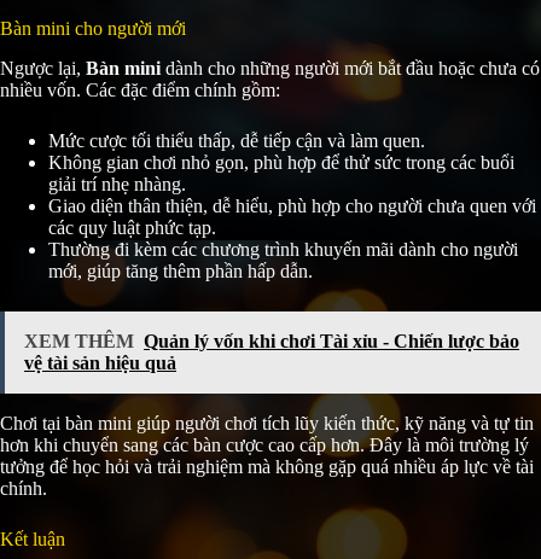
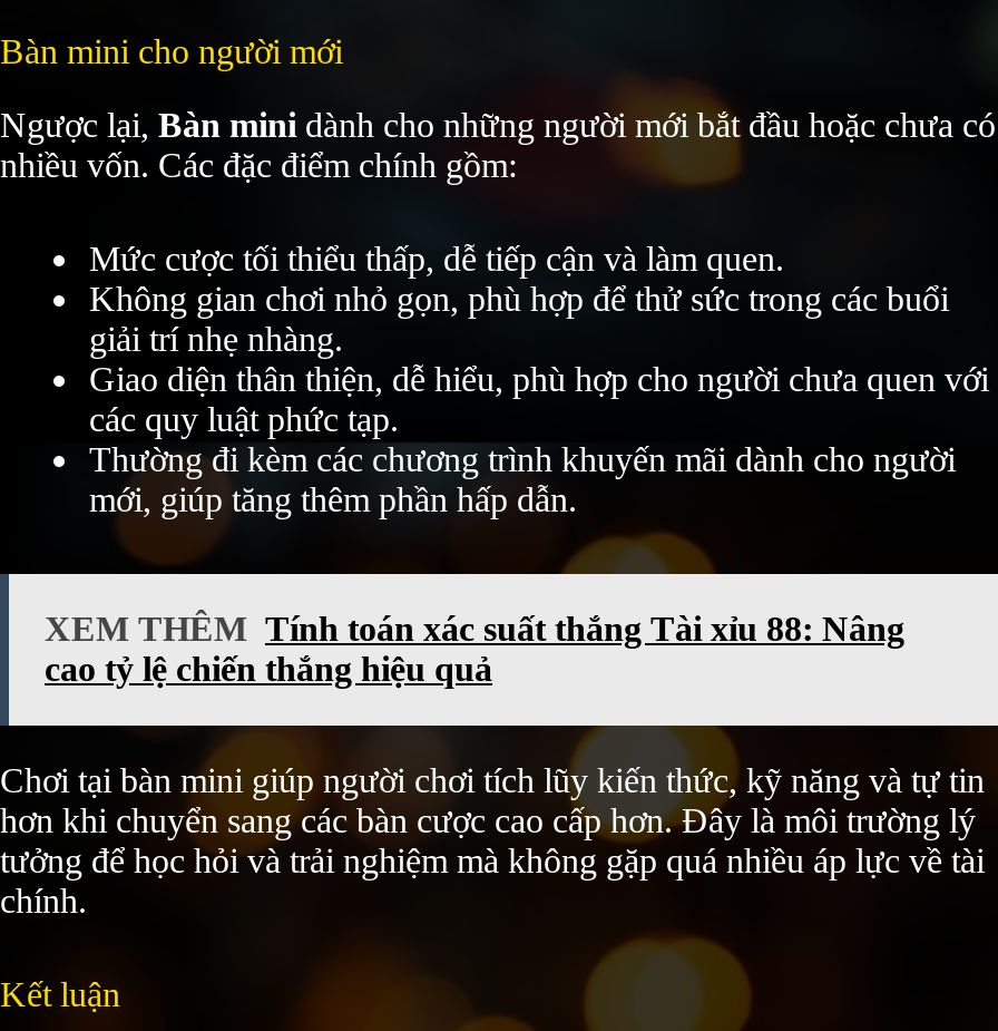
- XEM THÊM Quản lý vốn khi chơi Tài xỉu - Chiến lược bảo
- vệ tài sản hiệu quả
+ XEM THÊM Tính toán xác suất thắng Tài xỉu 88: Nâng
+ cao tỷ lệ chiến thắng hiệu quả
